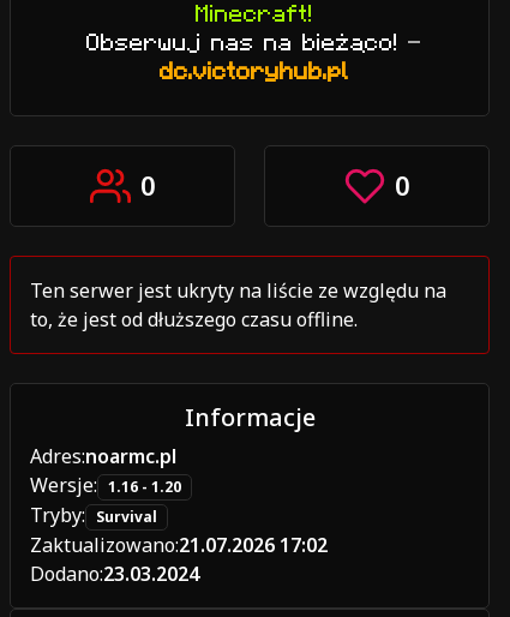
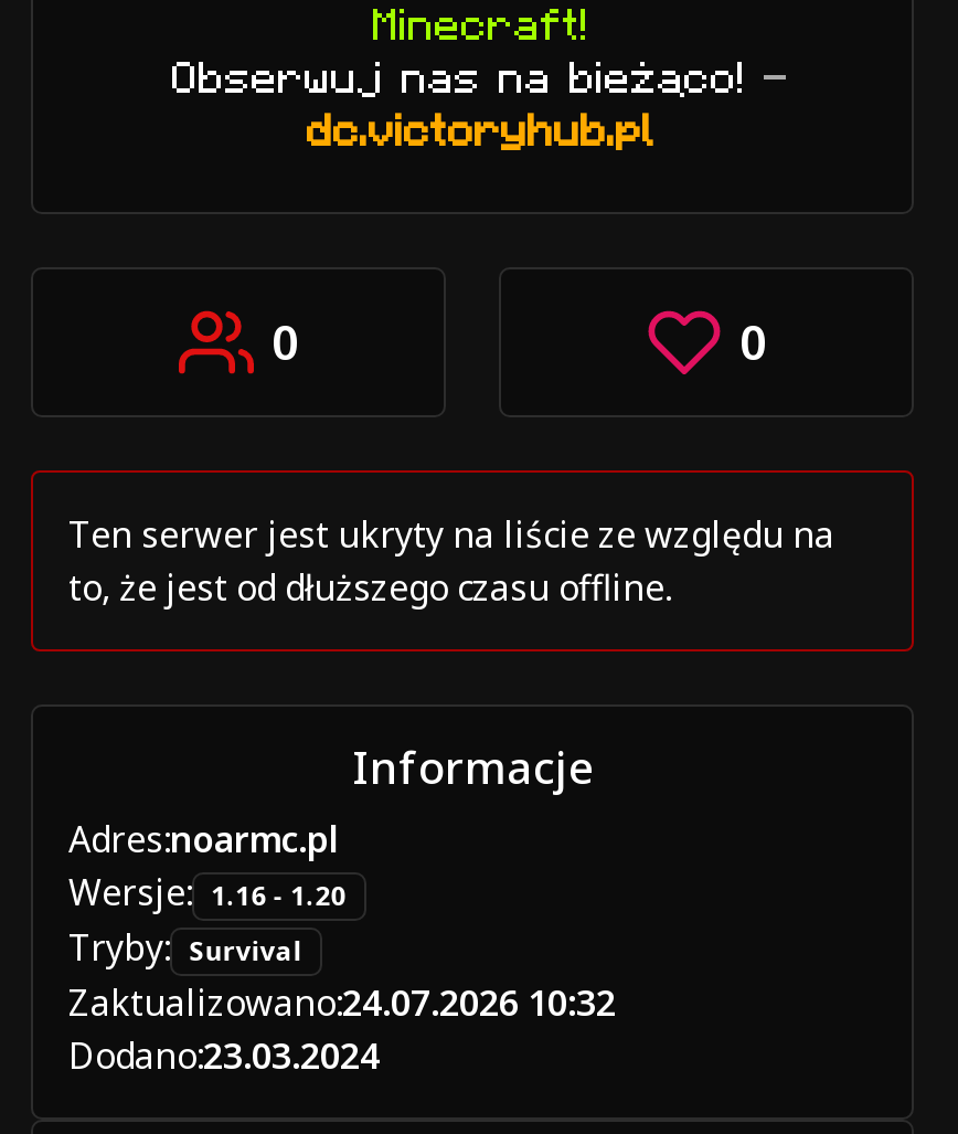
- Zaktualizowano:21.07.2026 17:02
+ Zaktualizowano:24.07.2026 10:32
